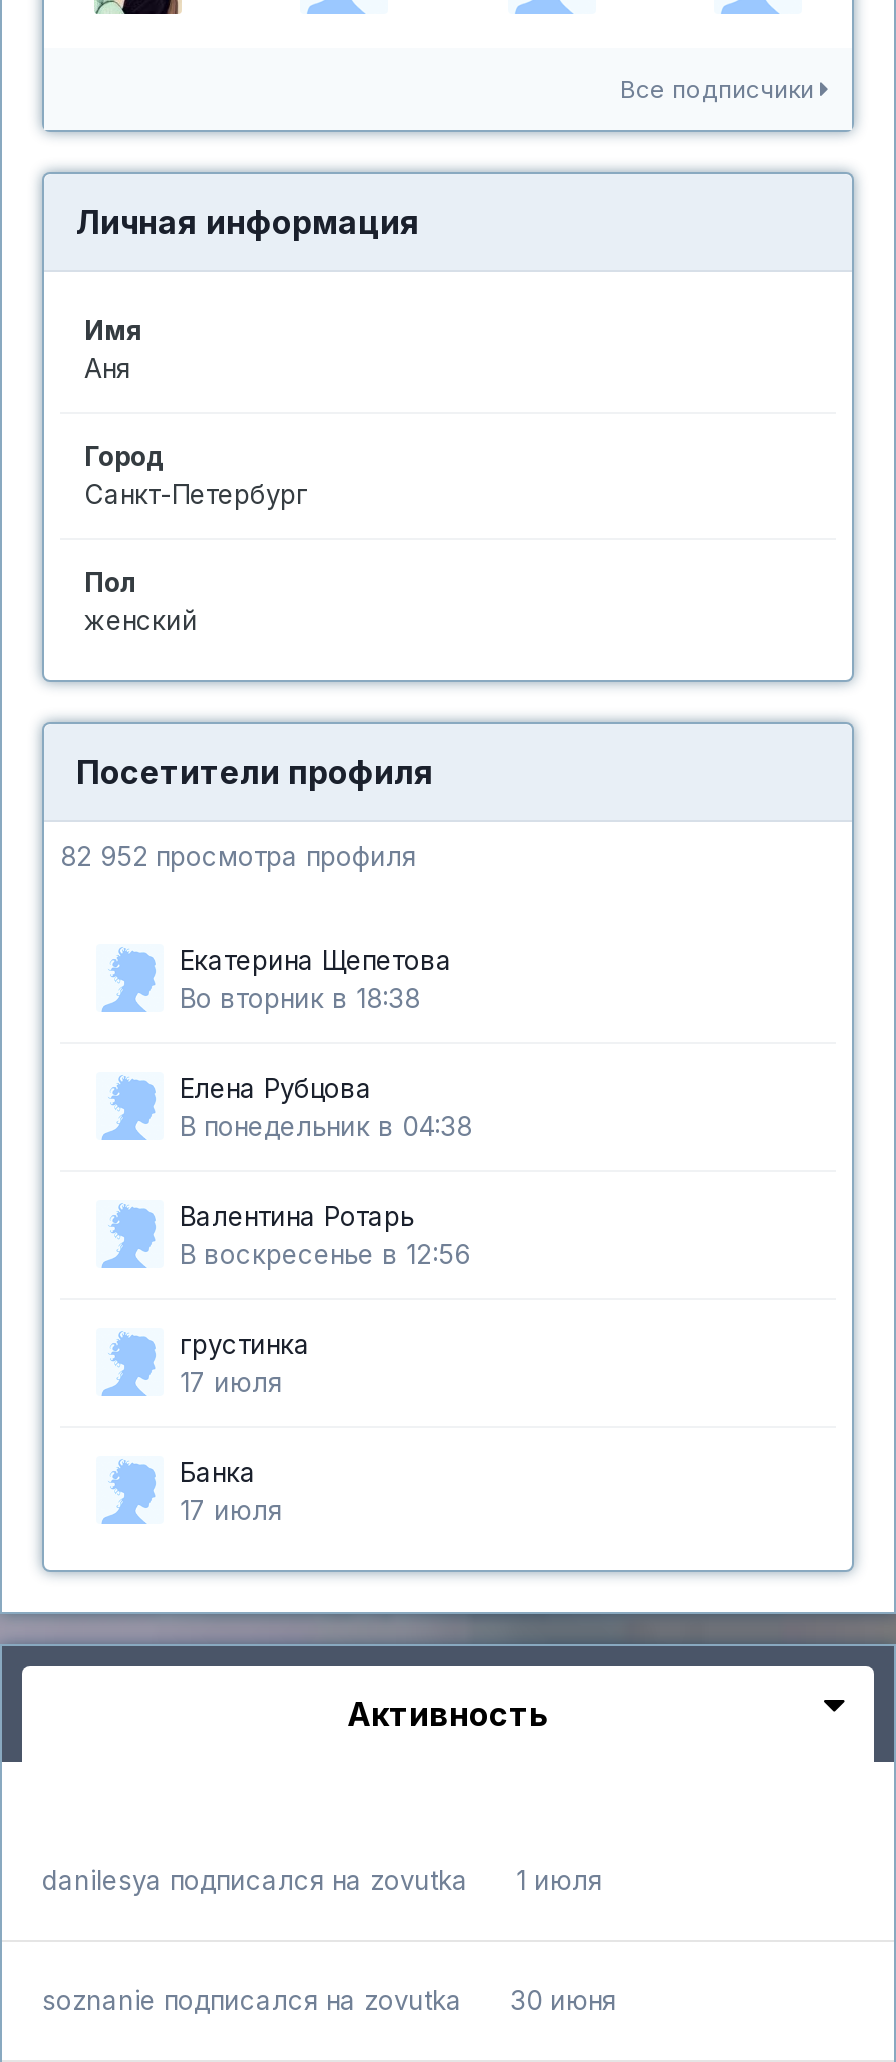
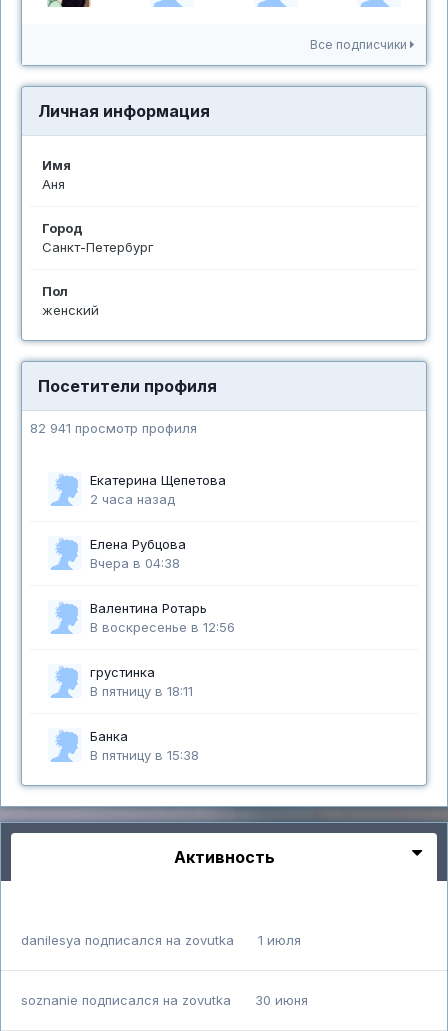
- 82 952 просмотра профиля
+ 82 941 просмотр профиля

- Во вторник в 18:38
+ 2 часа назад

- В понедельник в 04:38
+ Вчера в 04:38

- 17 июля
+ В пятницу в 18:11

- 17 июля
+ В пятницу в 15:38
